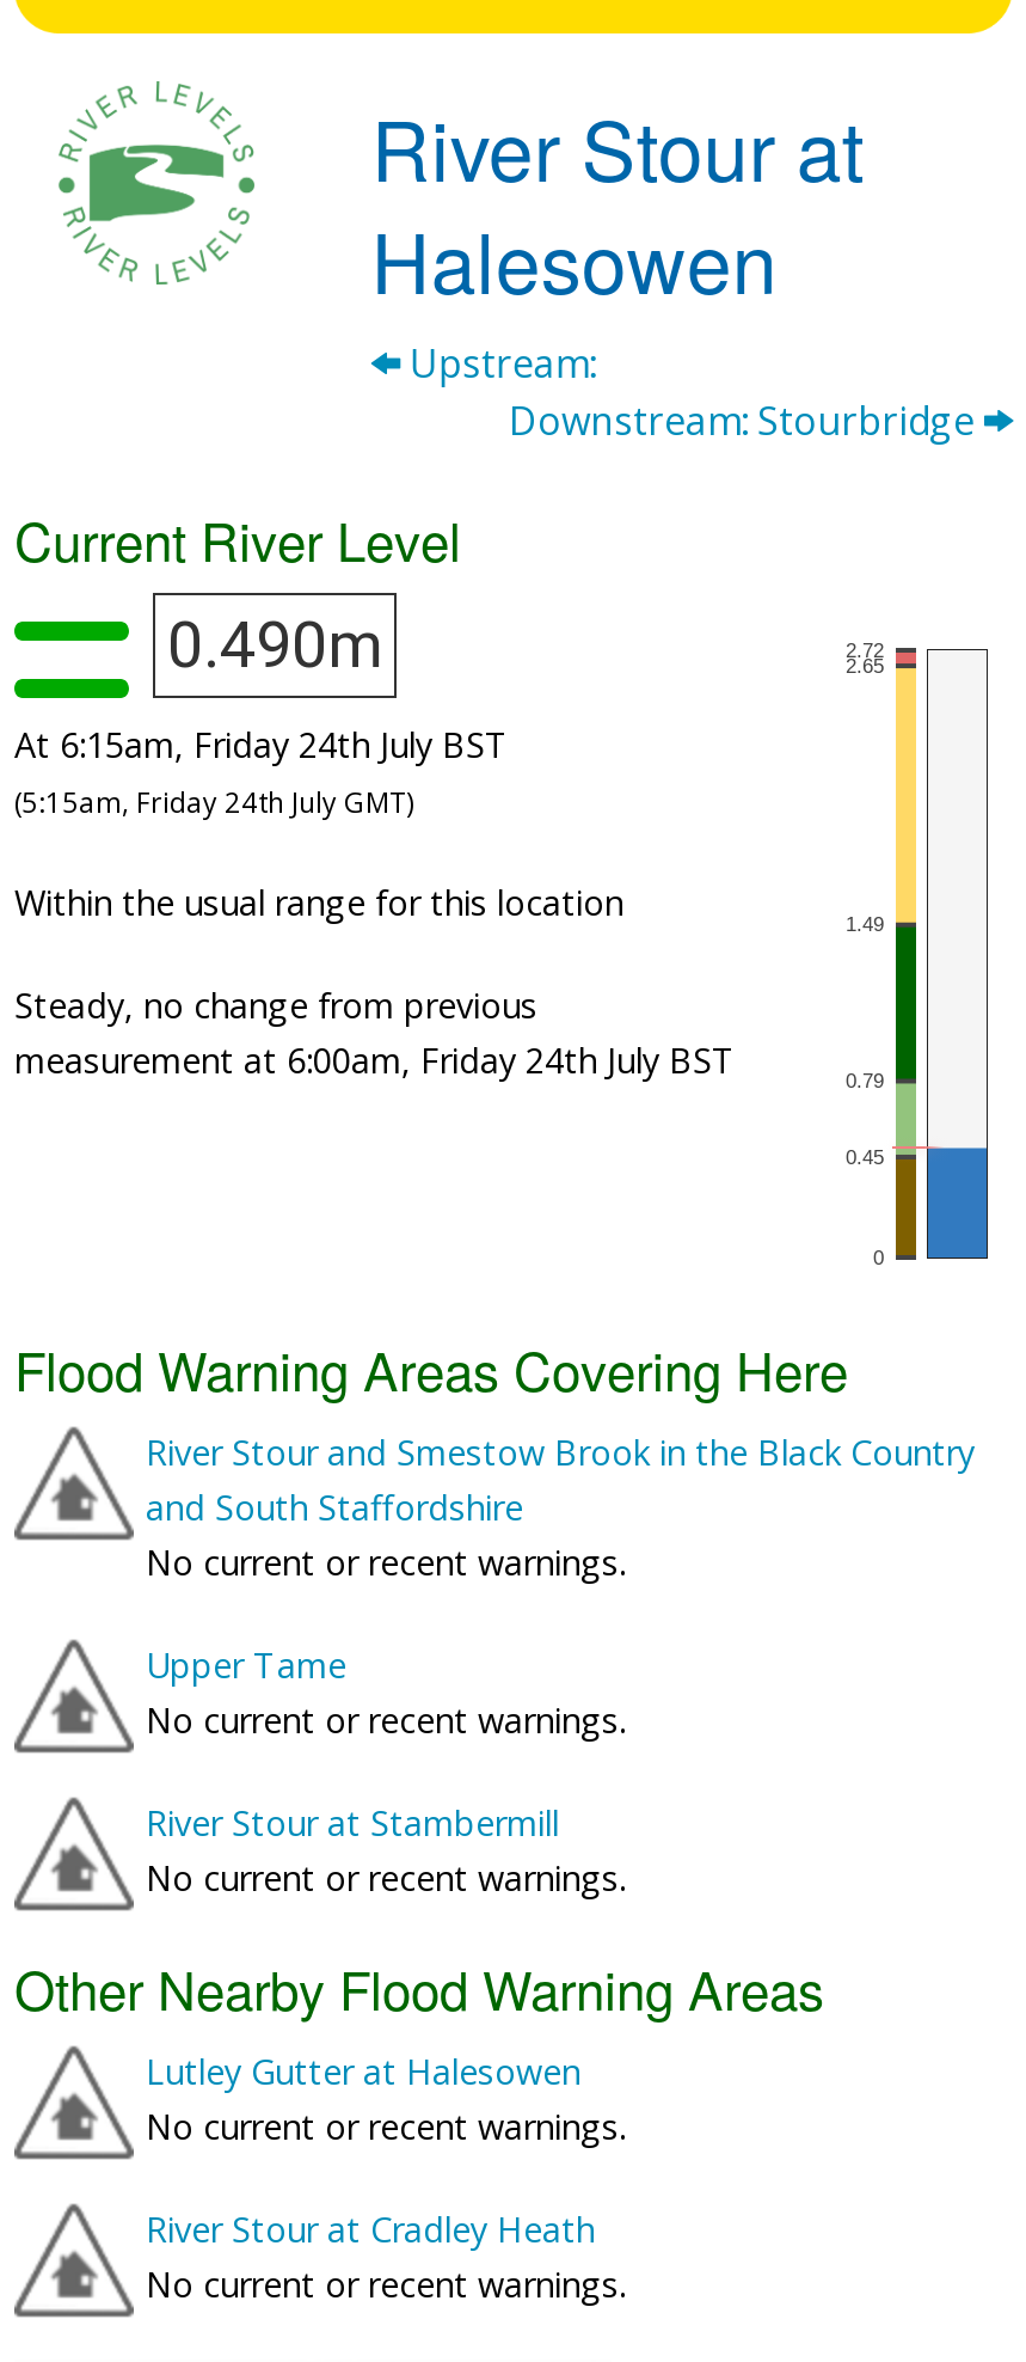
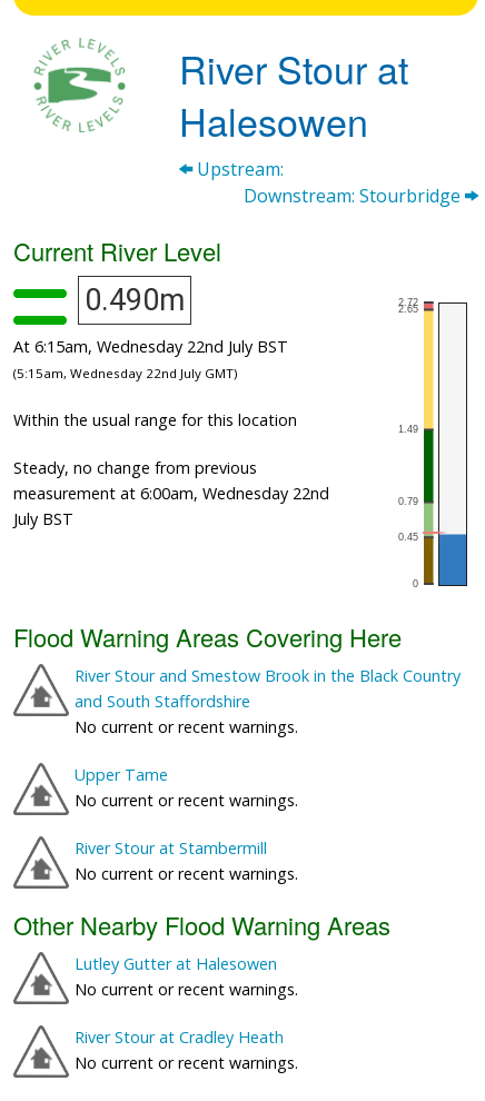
- At 6:15am, Friday 24th July BST
+ At 6:15am, Wednesday 22nd July BST

- (5:15am, Friday 24th July GMT)
+ (5:15am, Wednesday 22nd July GMT)

- measurement at 6:00am, Friday 24th July BST
+ measurement at 6:00am, Wednesday 22nd
+ July BST
